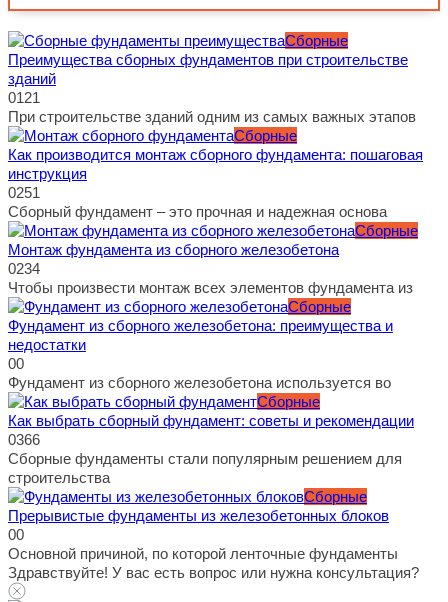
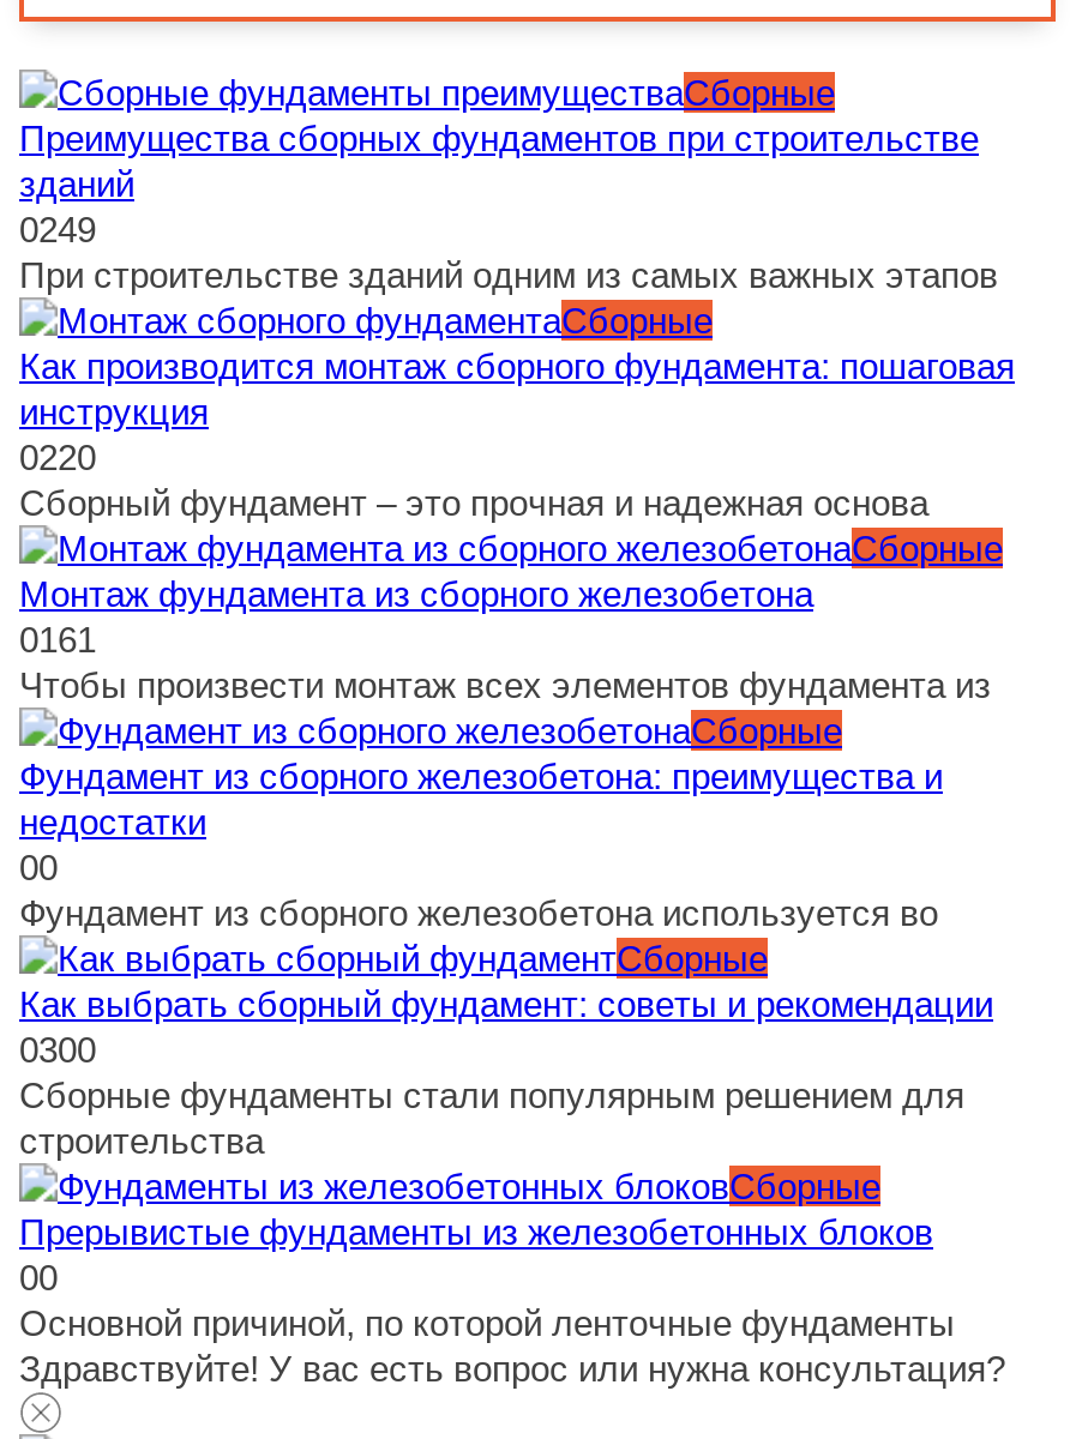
- 0121
+ 0249

- 0251
+ 0220

- 0234
+ 0161

- 0366
+ 0300
